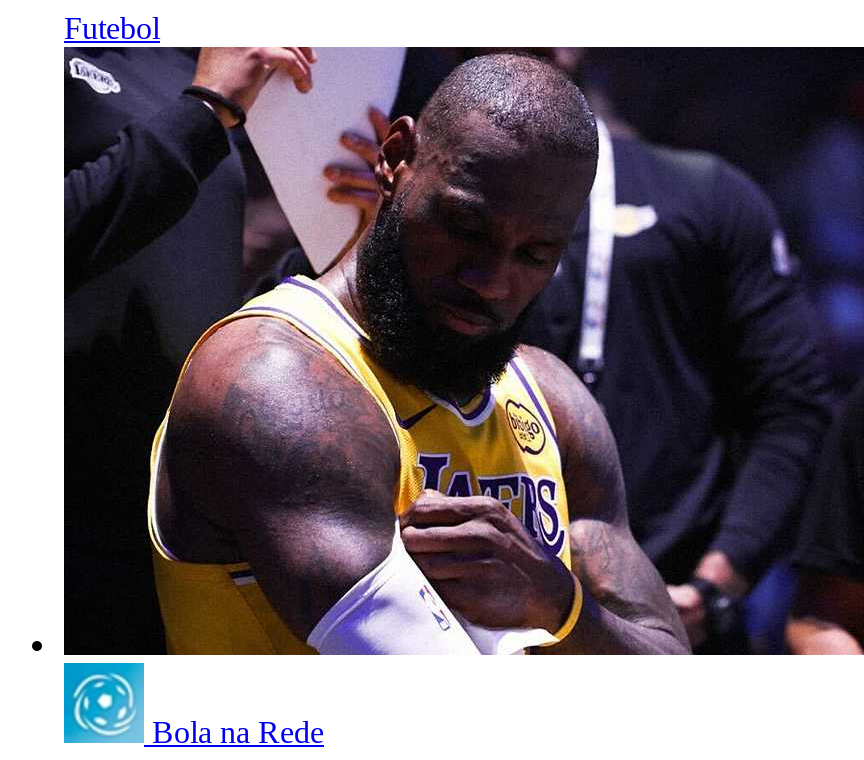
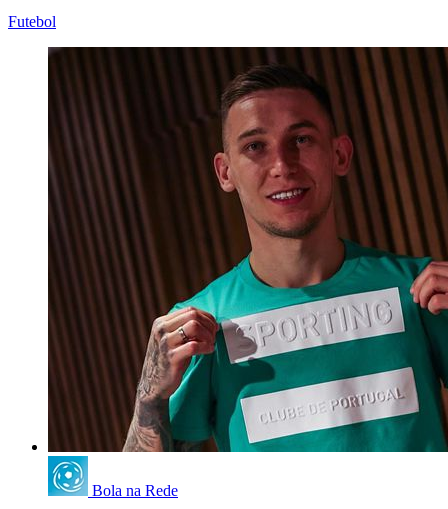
- [image]
+ [image]
